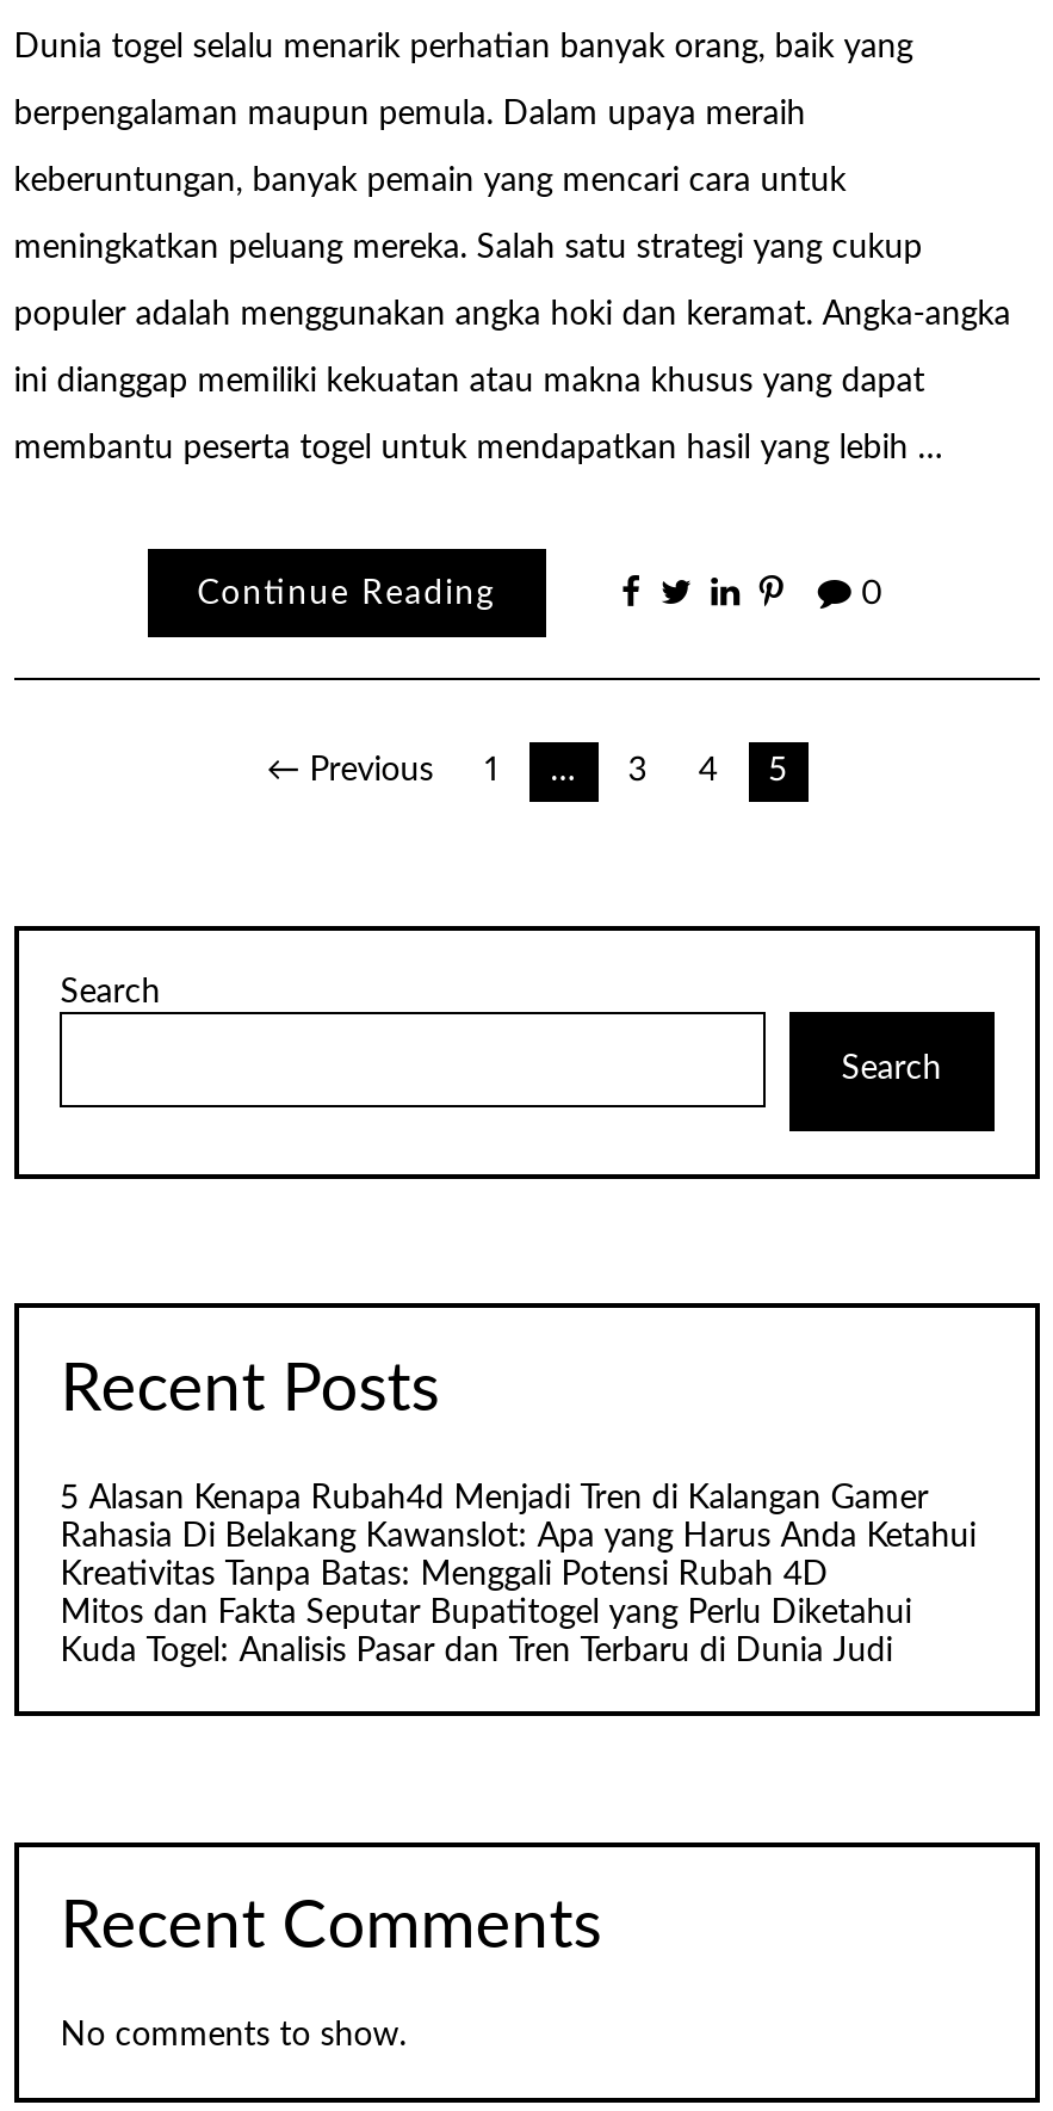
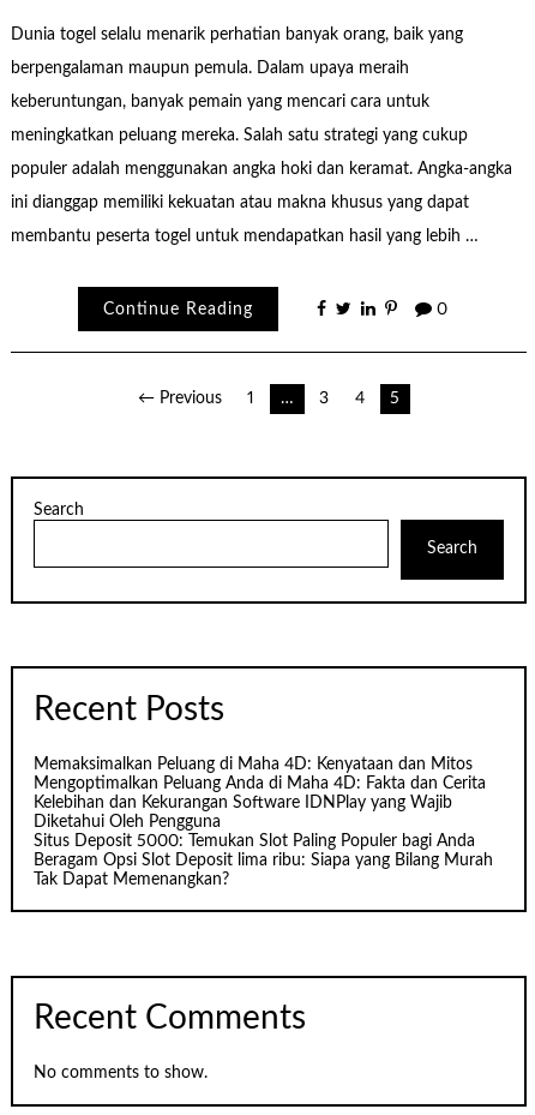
- 5 Alasan Kenapa Rubah4d Menjadi Tren di Kalangan Gamer
- Rahasia Di Belakang Kawanslot: Apa yang Harus Anda Ketahui
- Kreativitas Tanpa Batas: Menggali Potensi Rubah 4D
- Mitos dan Fakta Seputar Bupatitogel yang Perlu Diketahui
- Kuda Togel: Analisis Pasar dan Tren Terbaru di Dunia Judi
+ Memaksimalkan Peluang di Maha 4D: Kenyataan dan Mitos
+ Mengoptimalkan Peluang Anda di Maha 4D: Fakta dan Cerita
+ Kelebihan dan Kekurangan Software IDNPlay yang Wajib
+ Diketahui Oleh Pengguna
+ Situs Deposit 5000: Temukan Slot Paling Populer bagi Anda
+ Beragam Opsi Slot Deposit lima ribu: Siapa yang Bilang Murah
+ Tak Dapat Memenangkan?
